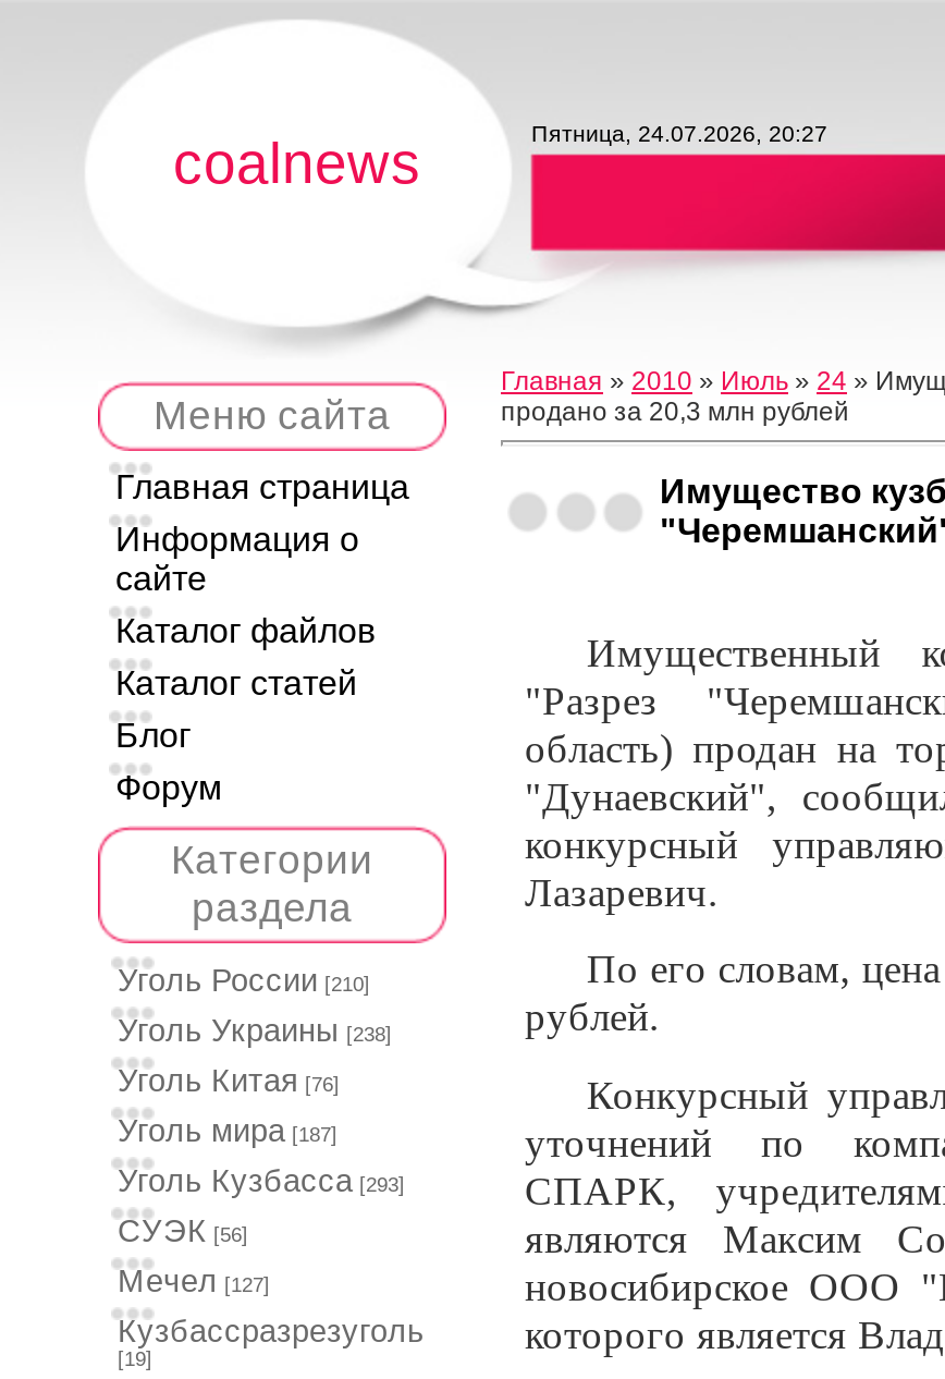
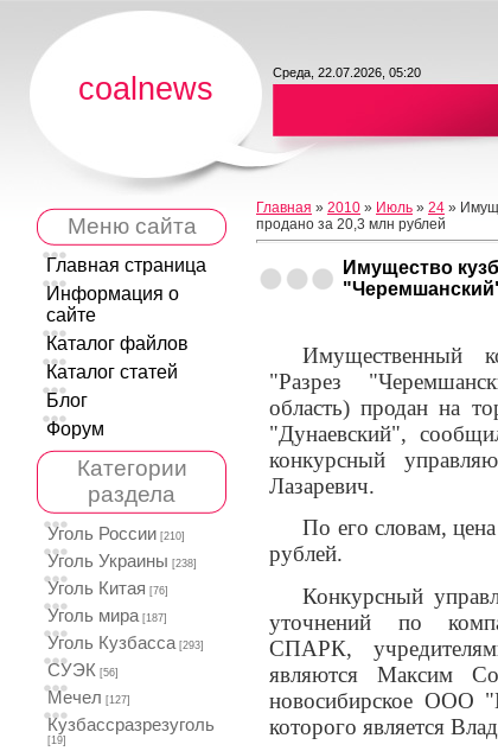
- Пятница, 24.07.2026, 20:27
+ Среда, 22.07.2026, 05:20
